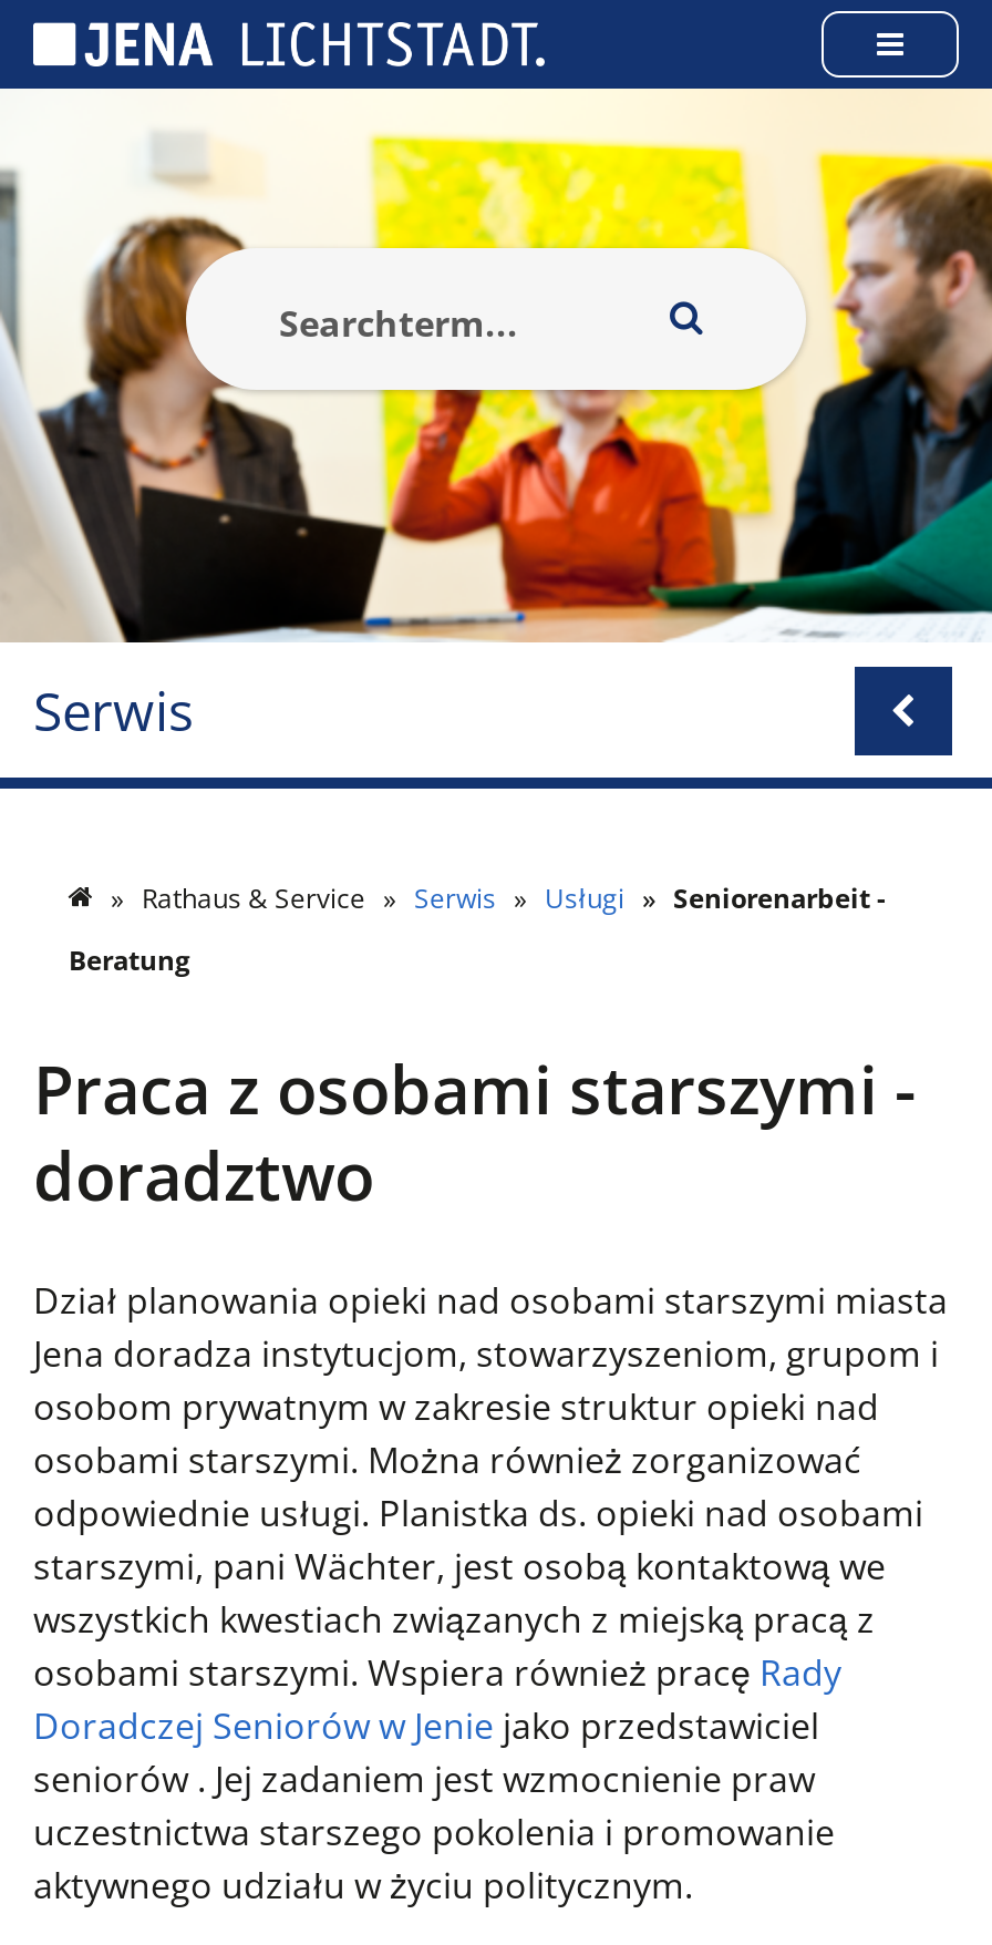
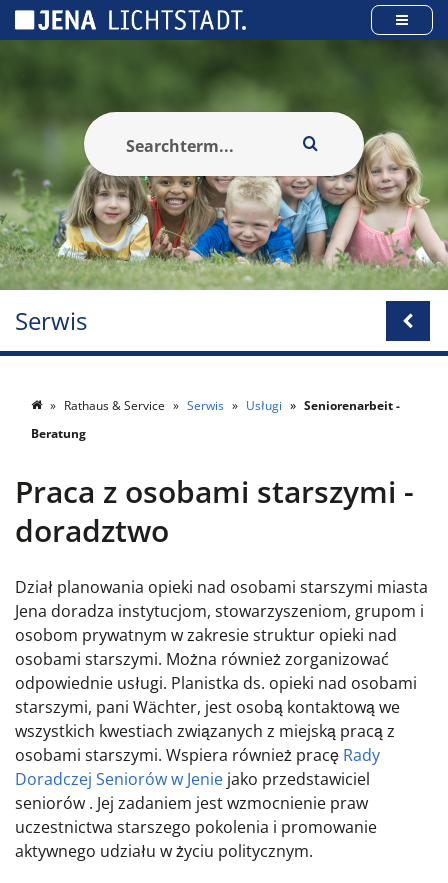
- [image]
+ [image]
